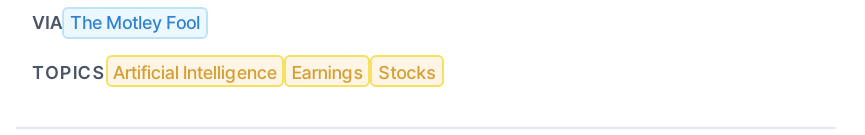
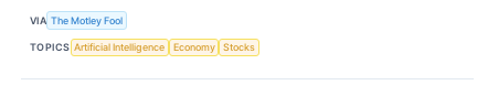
- Earnings
+ Economy
